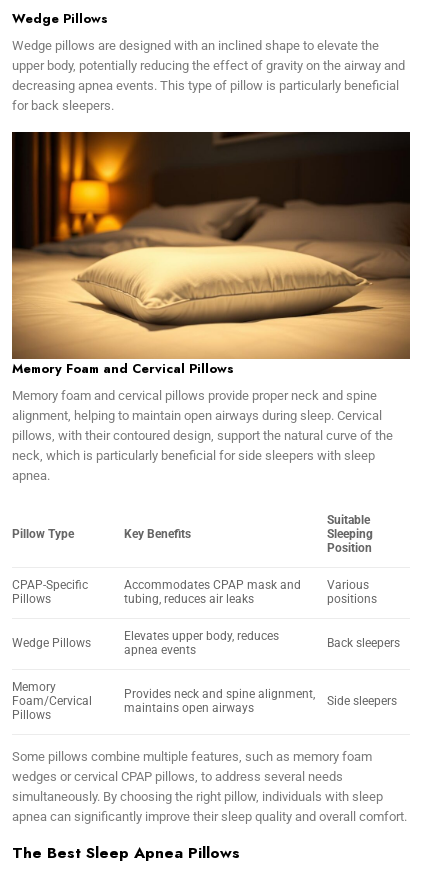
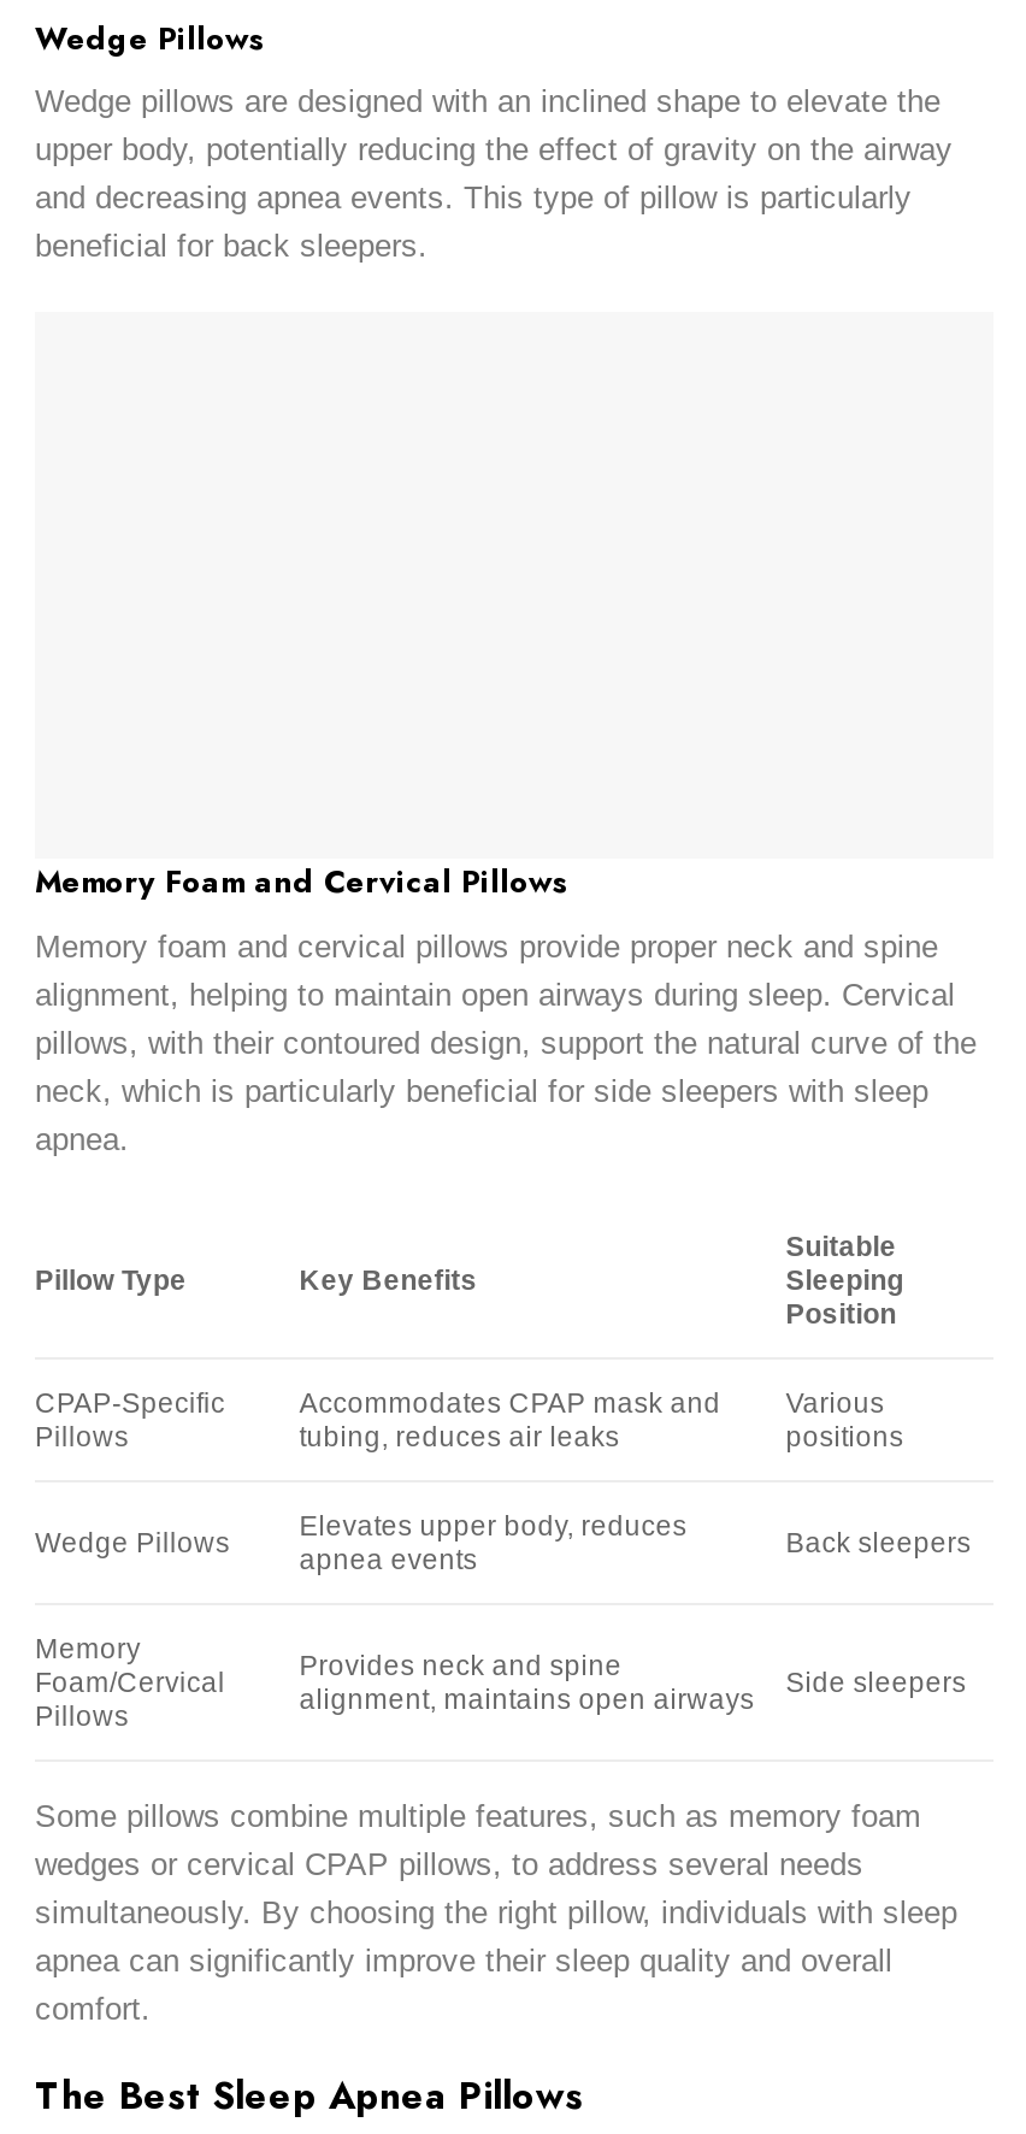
- [image]
